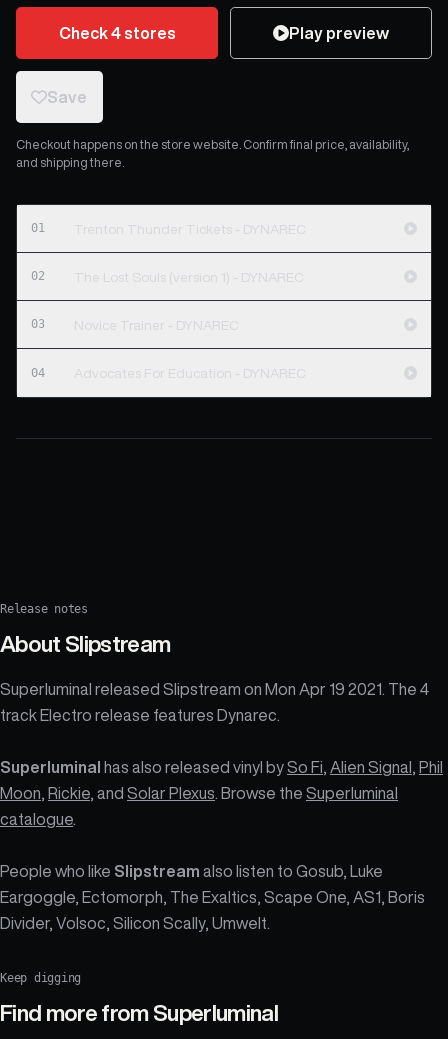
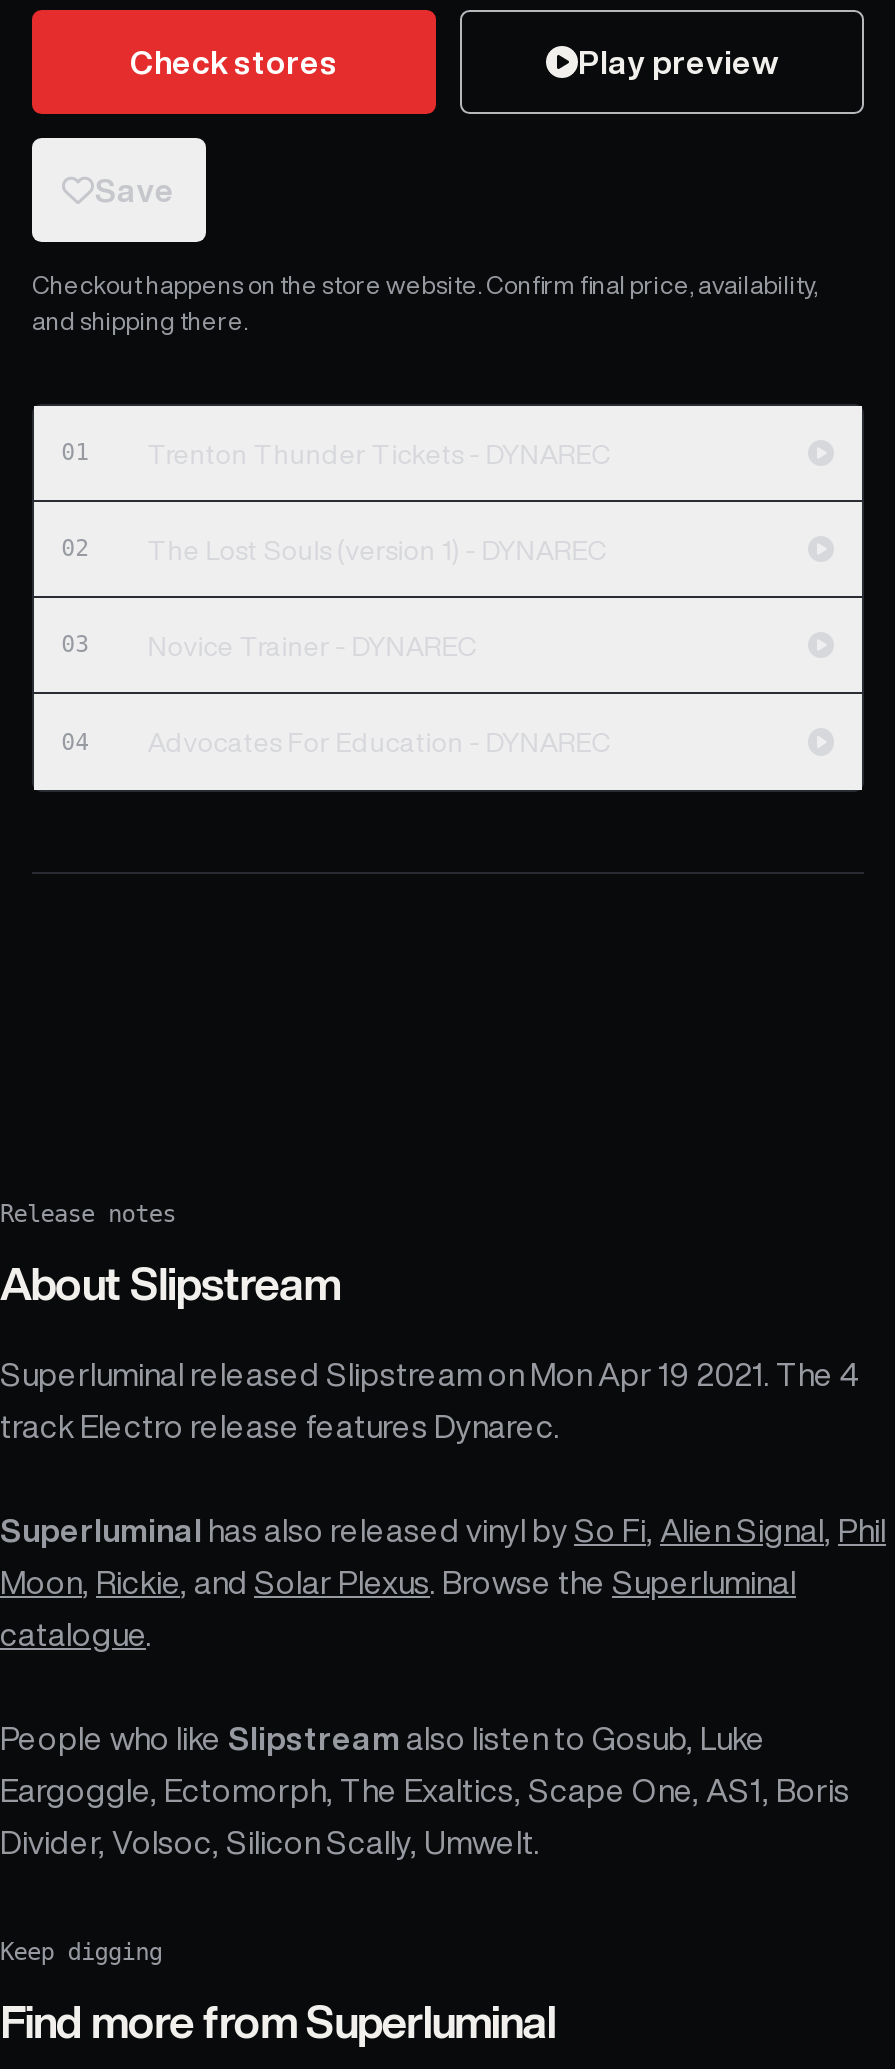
- Check 4 stores
+ Check stores
